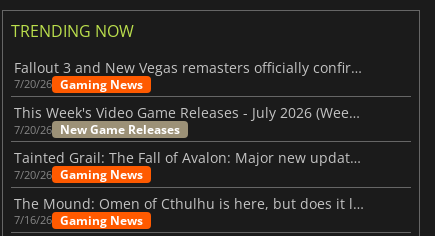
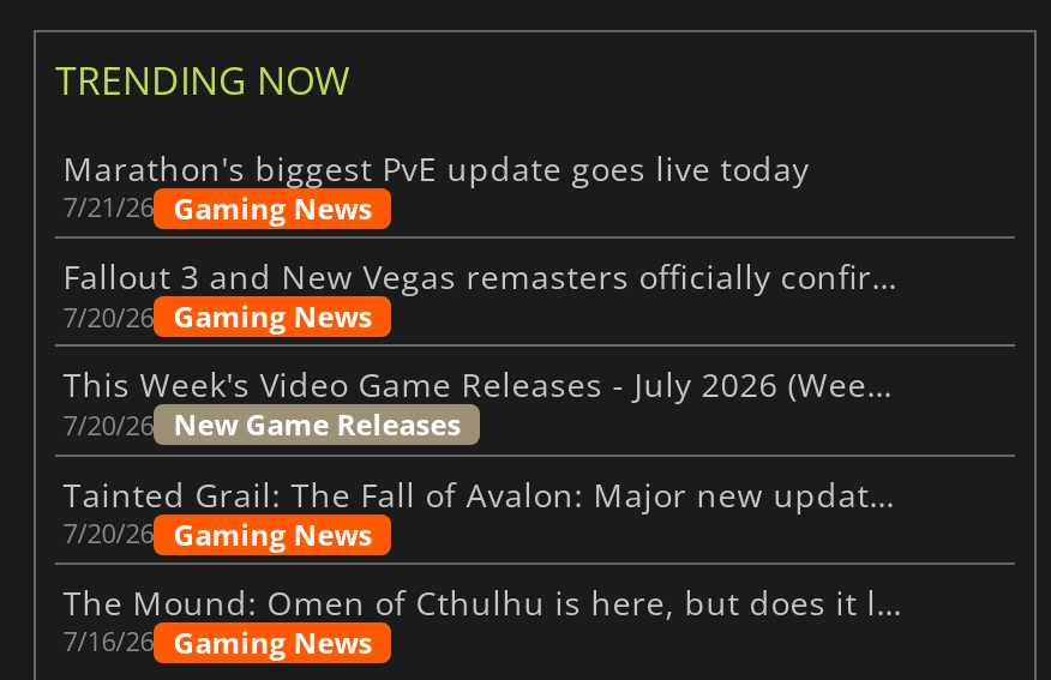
+ Marathon's biggest PvE update goes live today
+ 7/21/26 Gaming News
